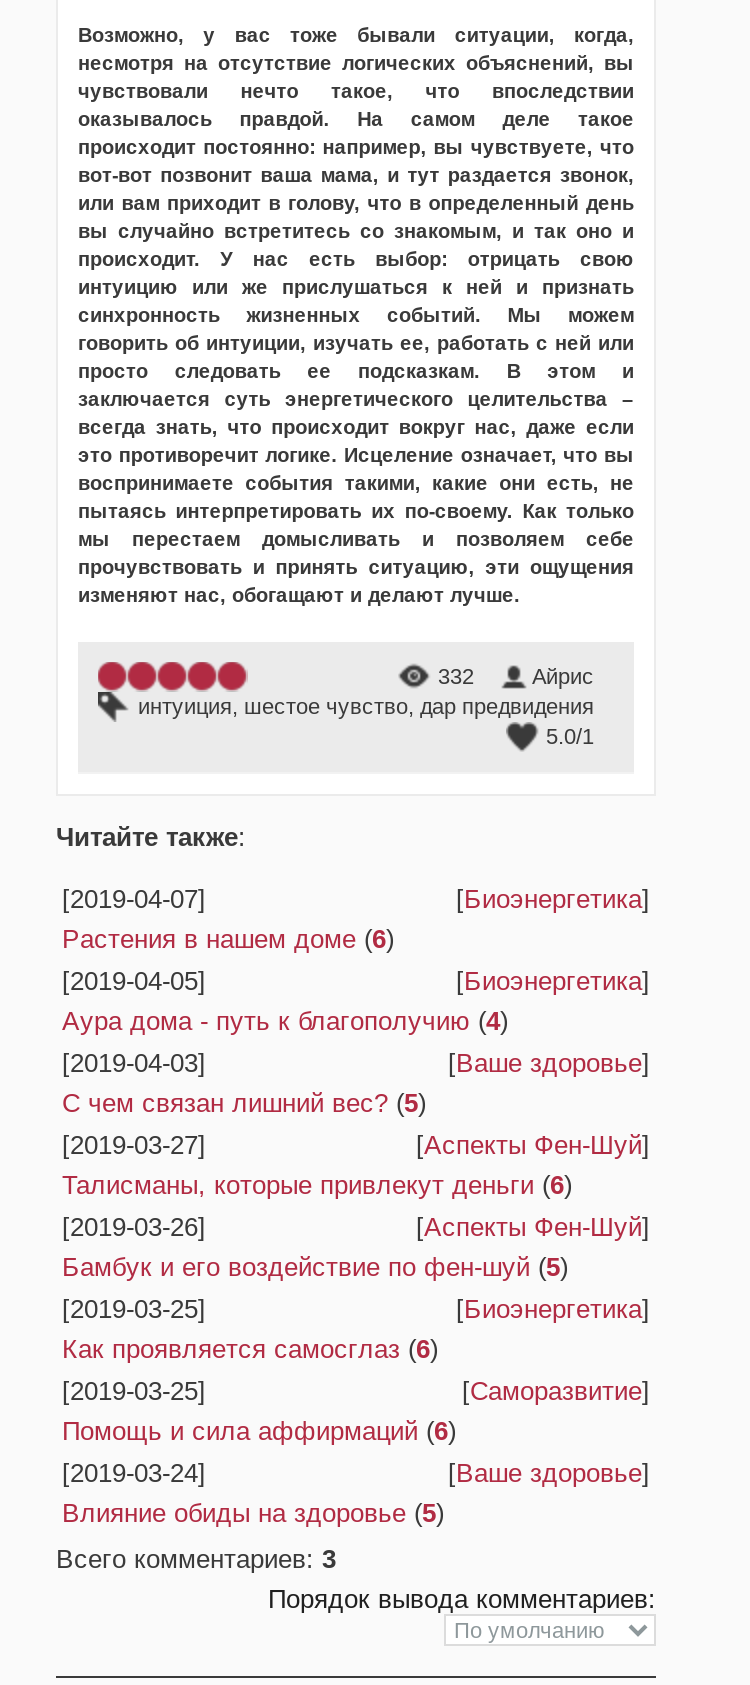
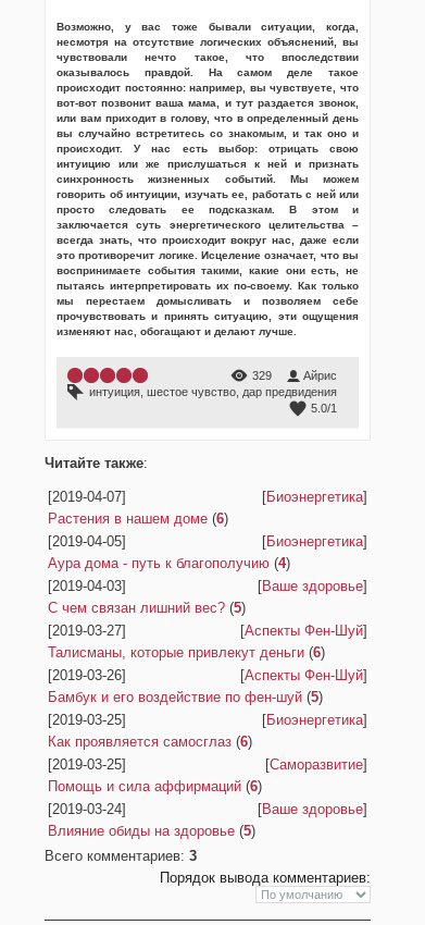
- 332
+ 329
